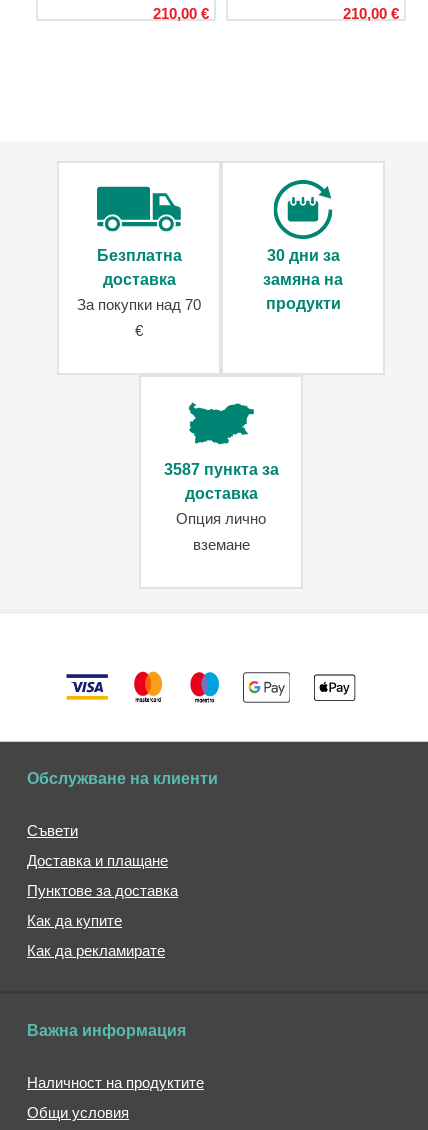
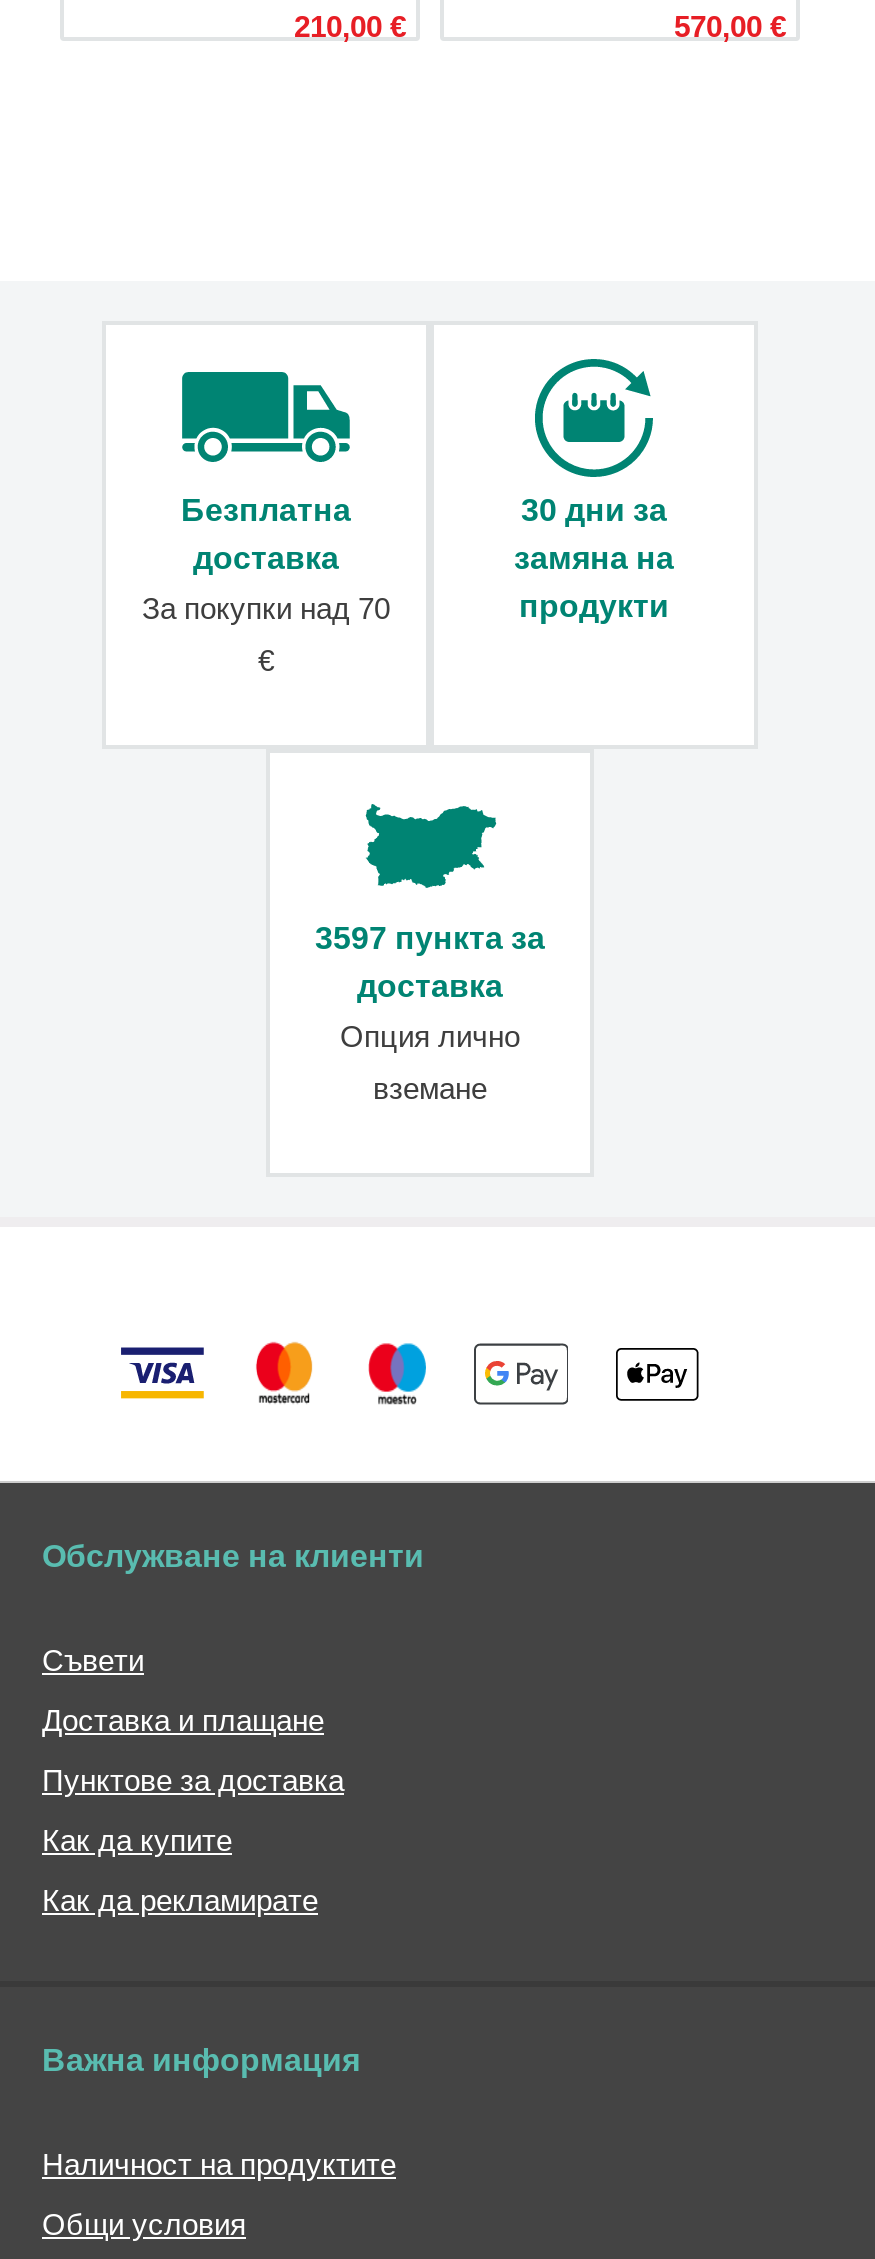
- 210,00 €
+ 570,00 €

- 3587 пункта за
+ 3597 пункта за
